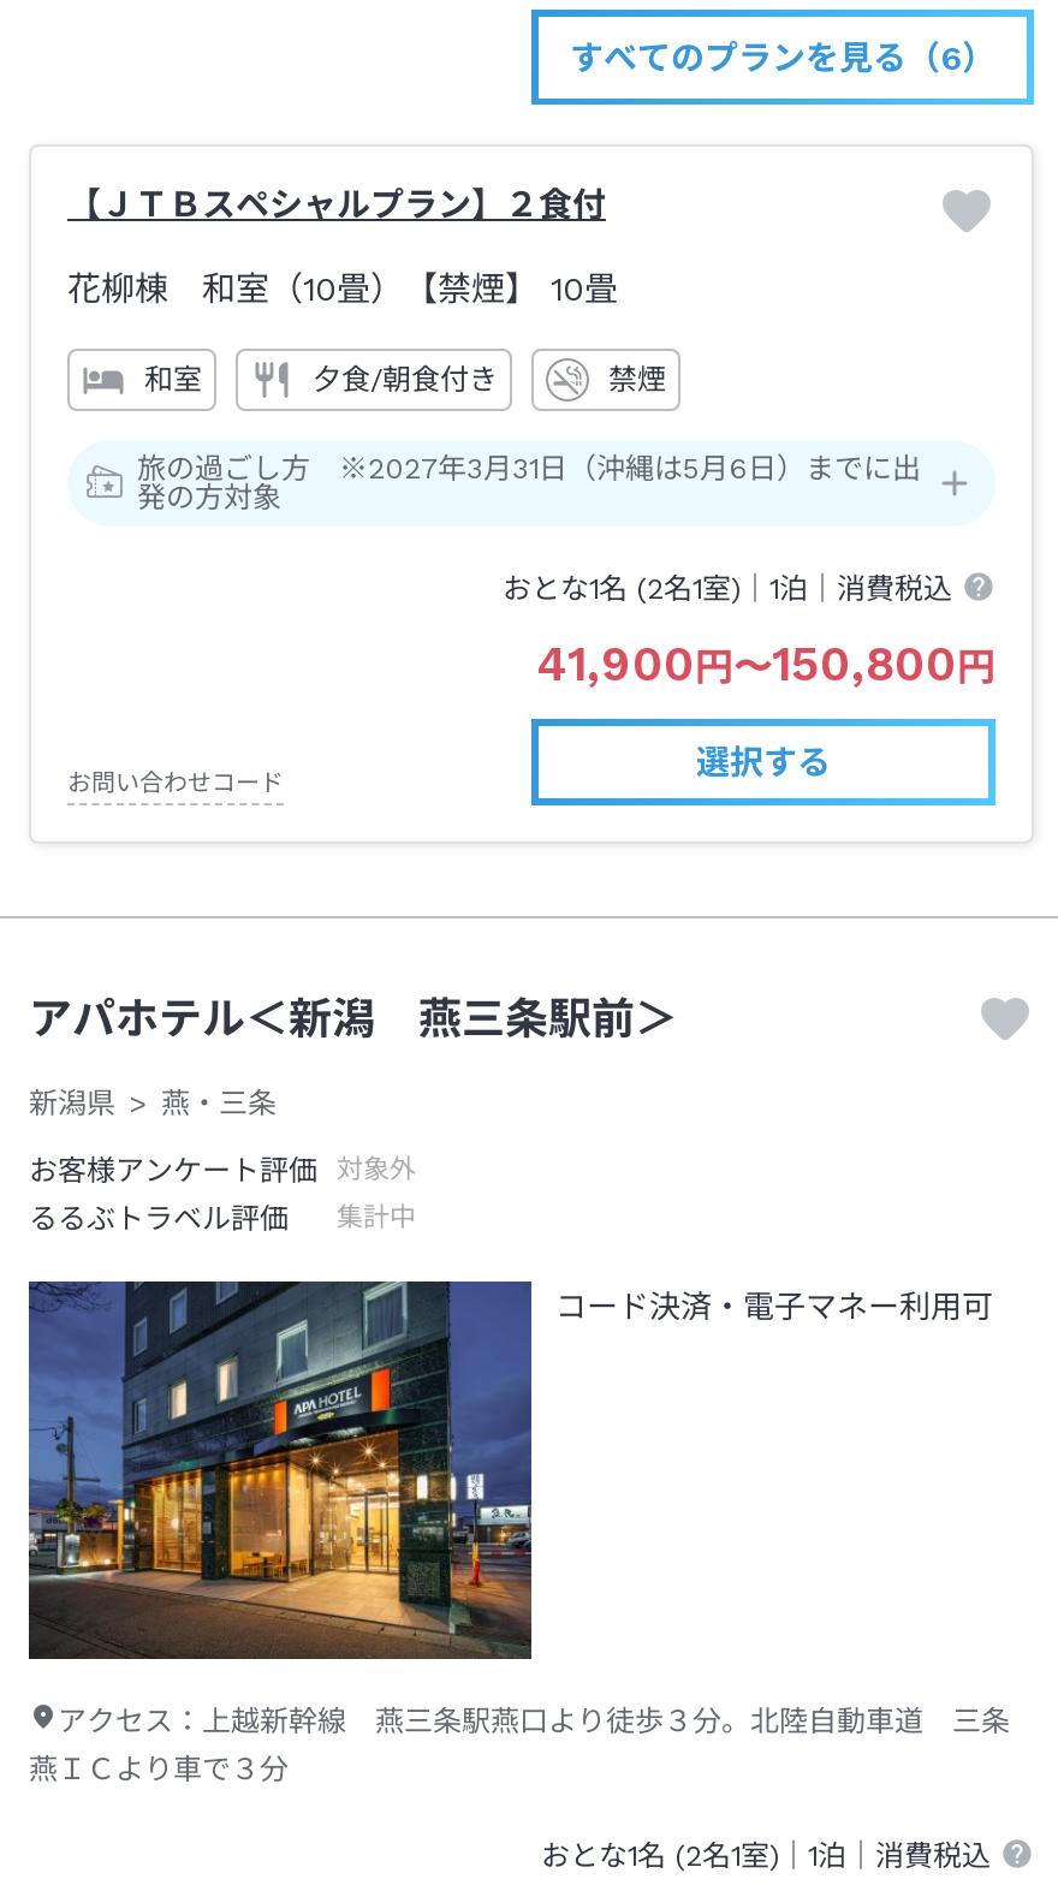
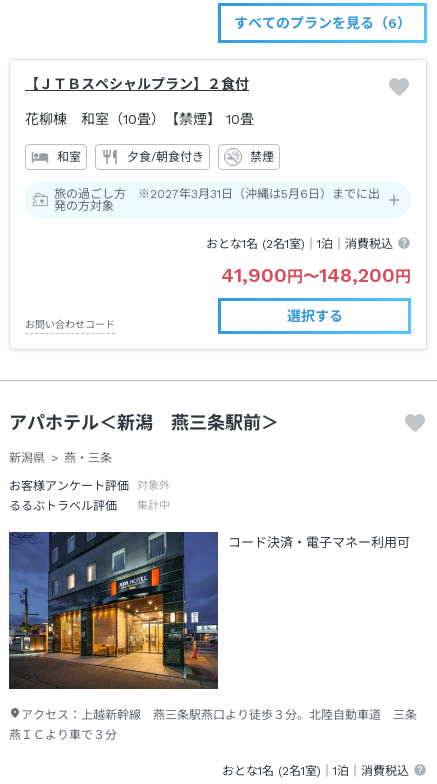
- 41,900円〜150,800円
+ 41,900円〜148,200円
